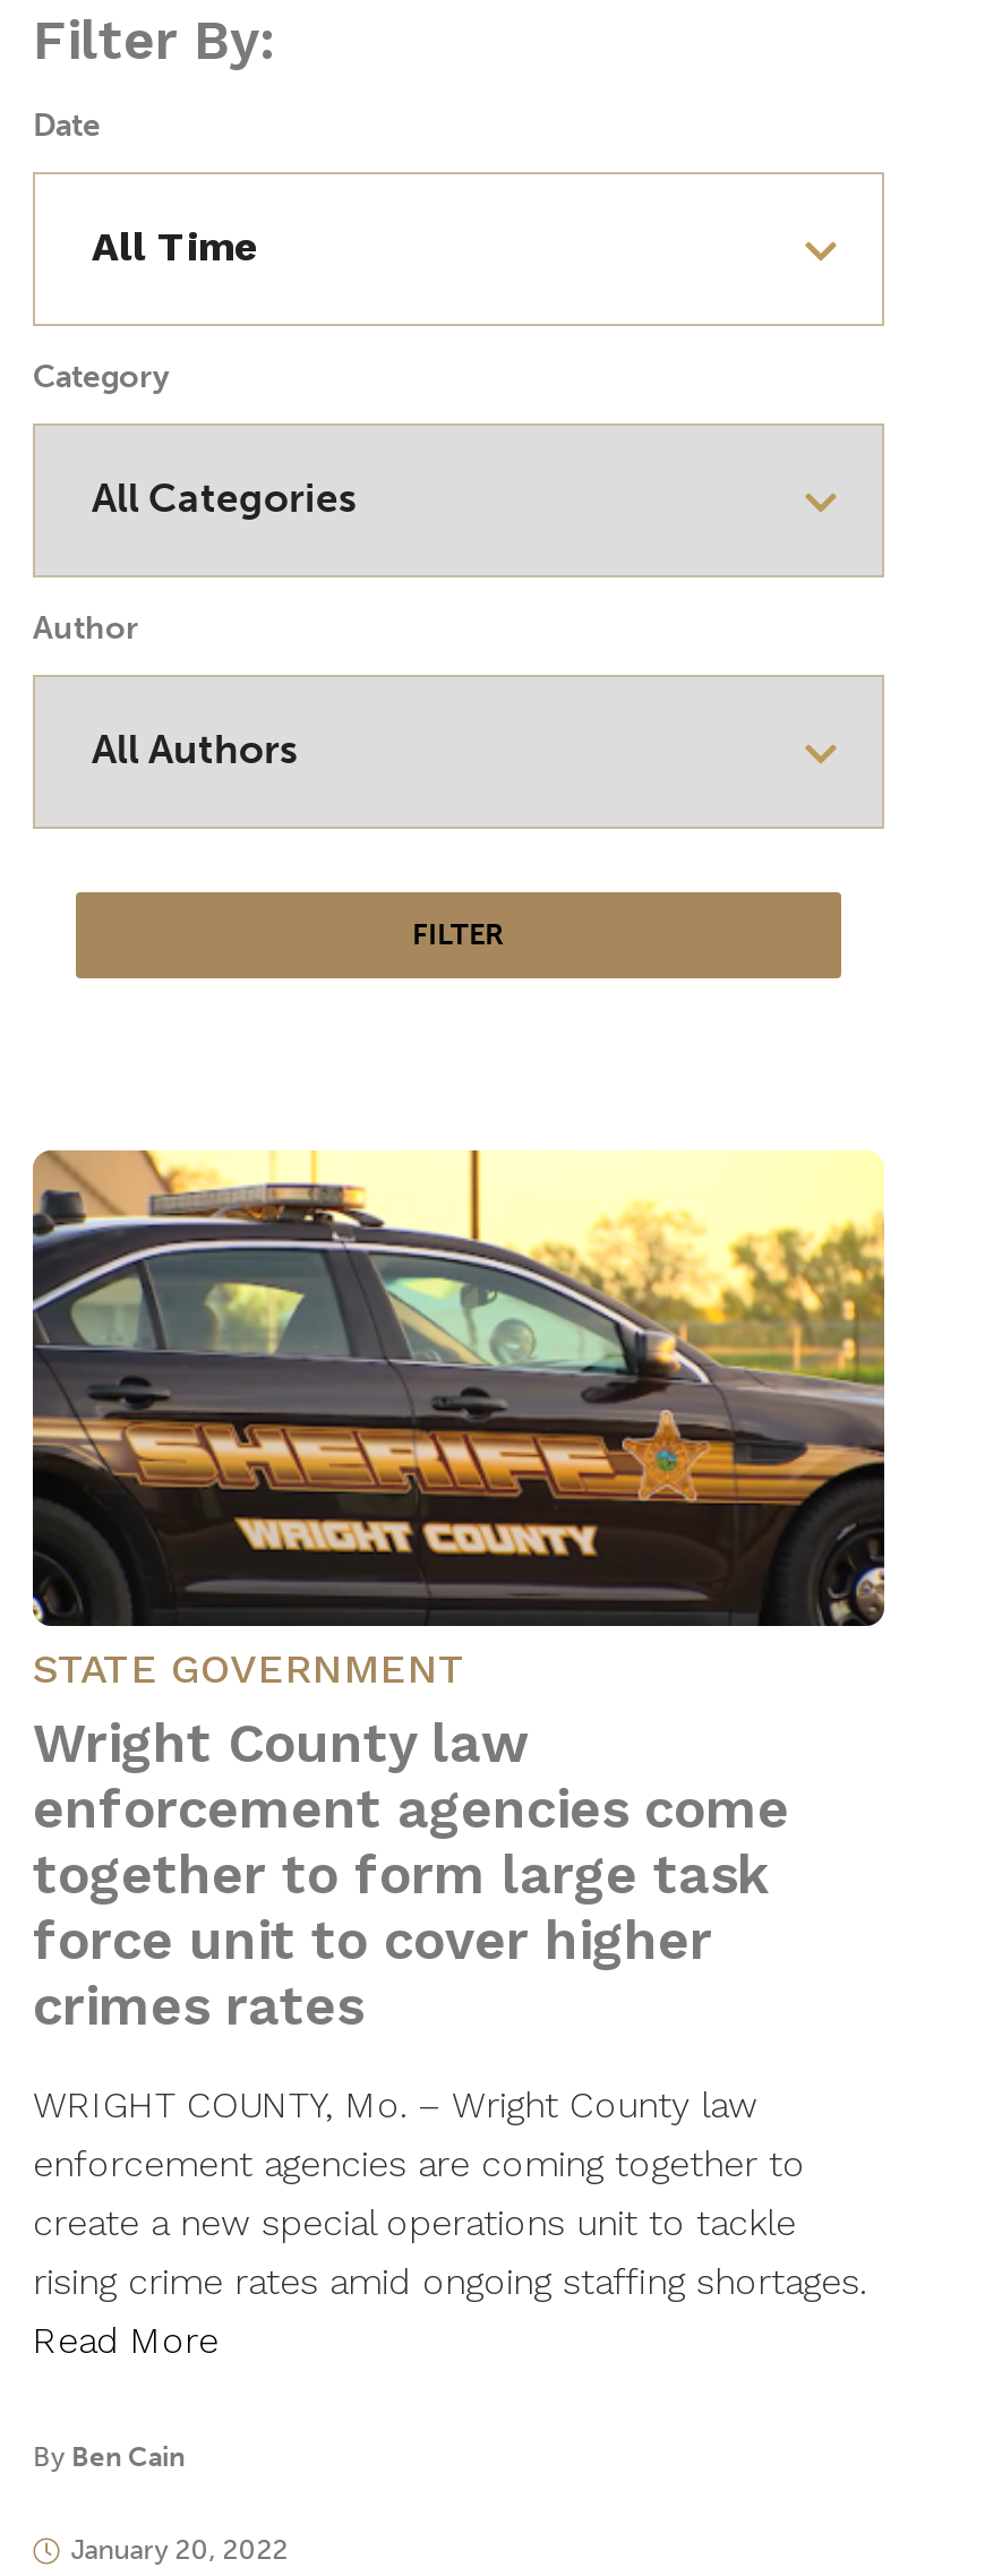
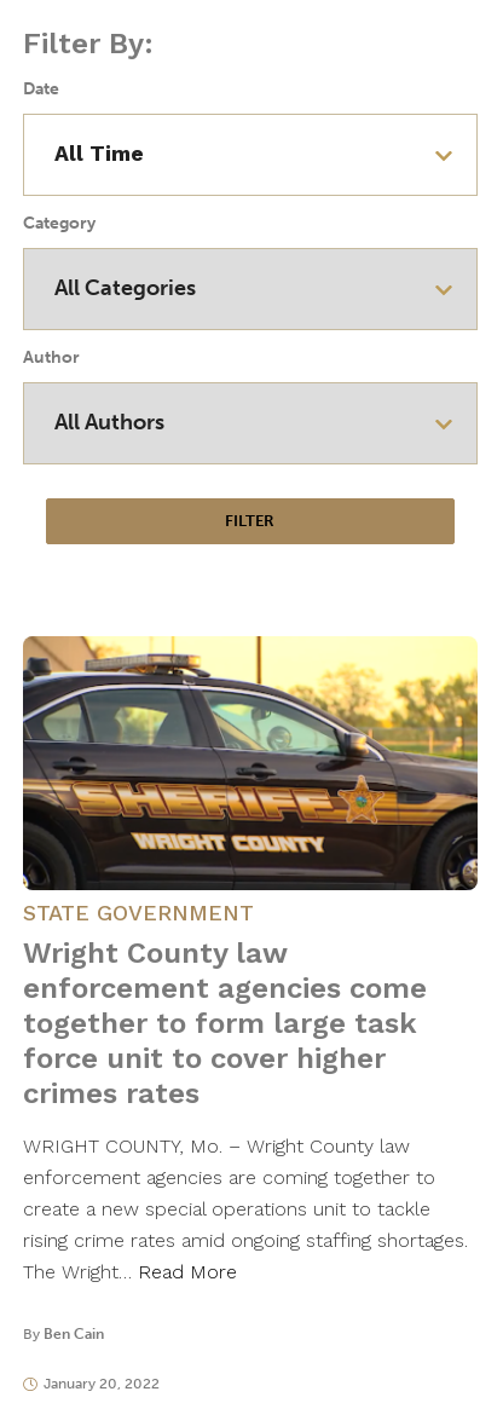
- Read More
+ The Wright… Read More
